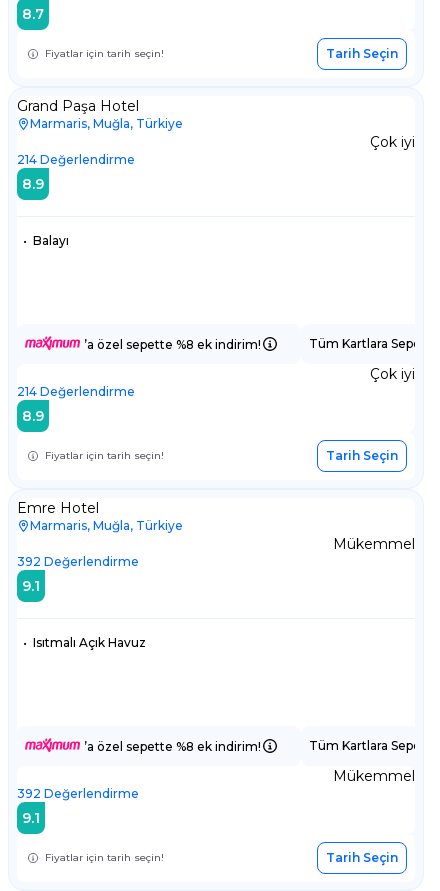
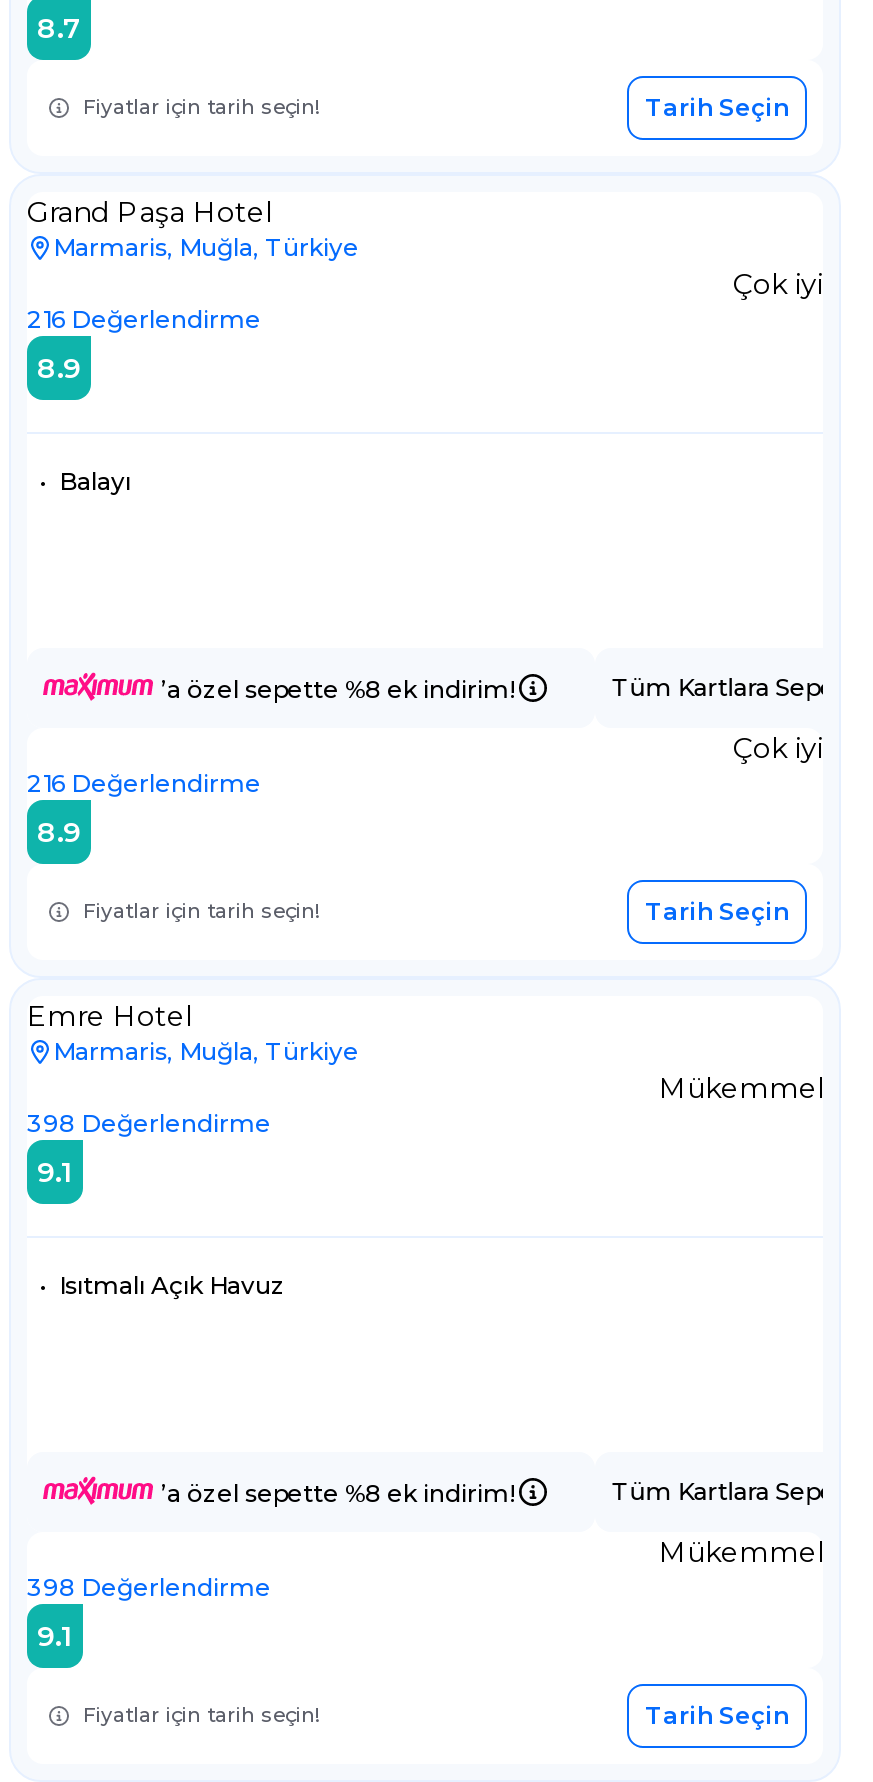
- 214 Değerlendirme
+ 216 Değerlendirme

- 214 Değerlendirme
+ 216 Değerlendirme

- 392 Değerlendirme
+ 398 Değerlendirme

- 392 Değerlendirme
+ 398 Değerlendirme
